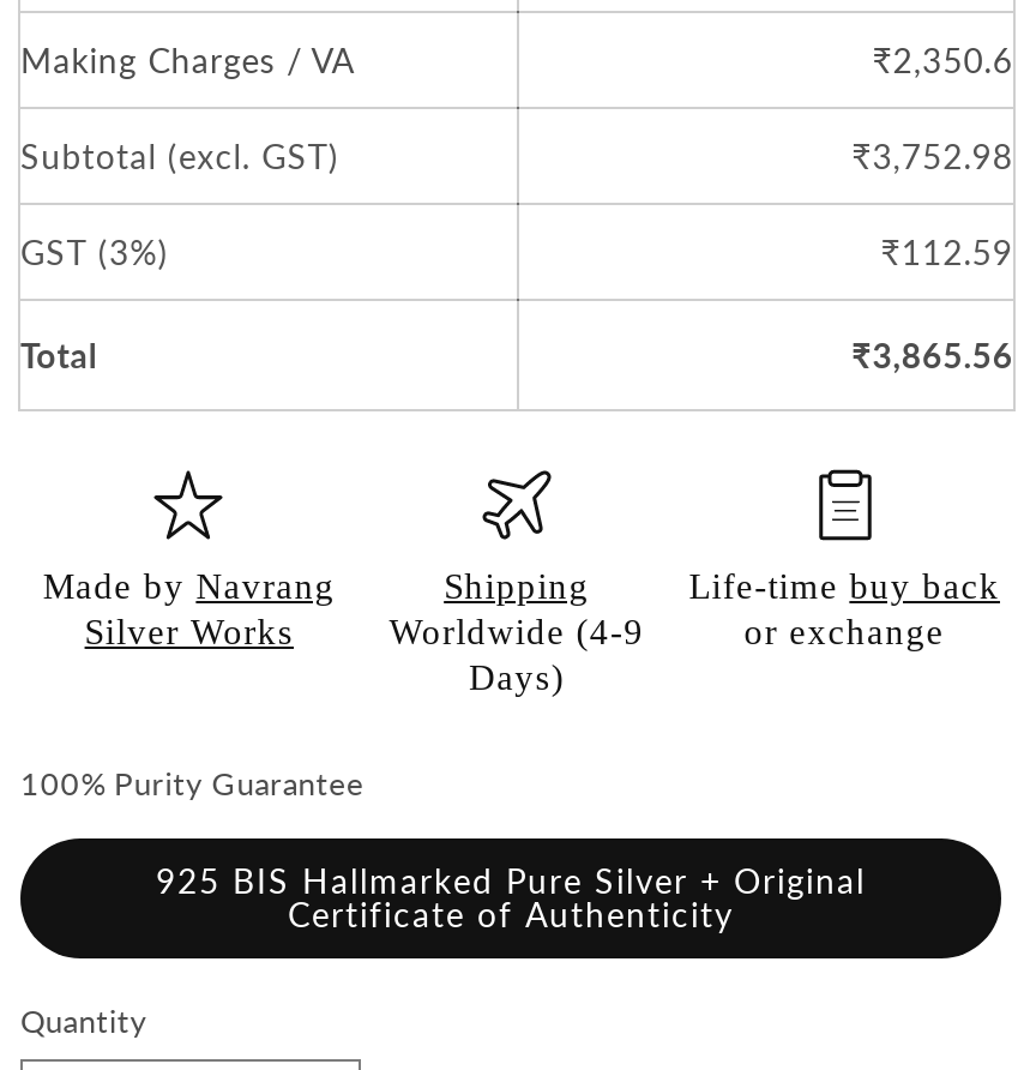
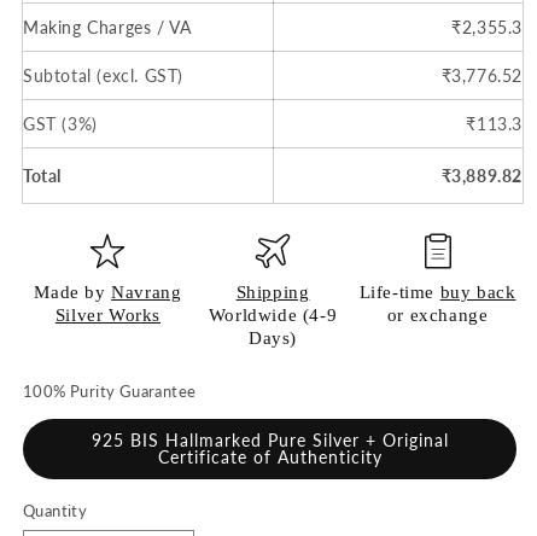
- ₹2,350.6
+ ₹2,355.3

- ₹3,752.98
+ ₹3,776.52

- ₹112.59
+ ₹113.3

- ₹3,865.56
+ ₹3,889.82
